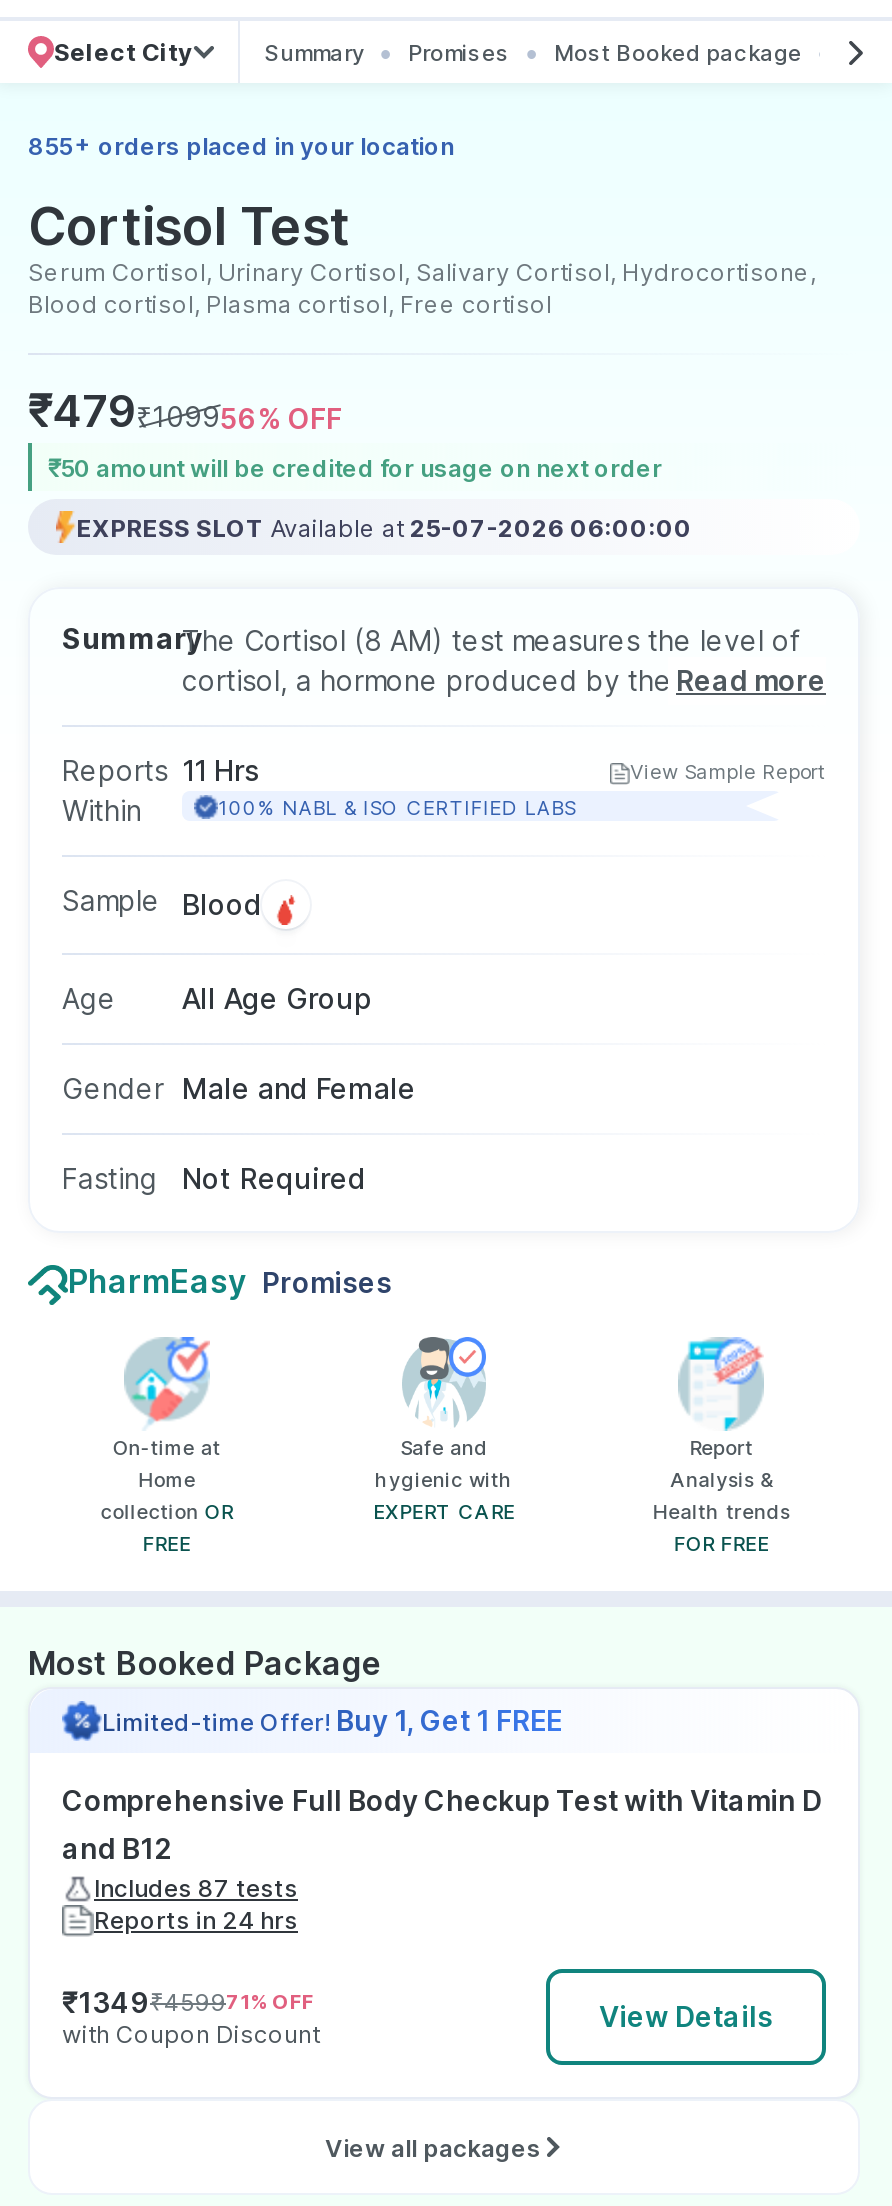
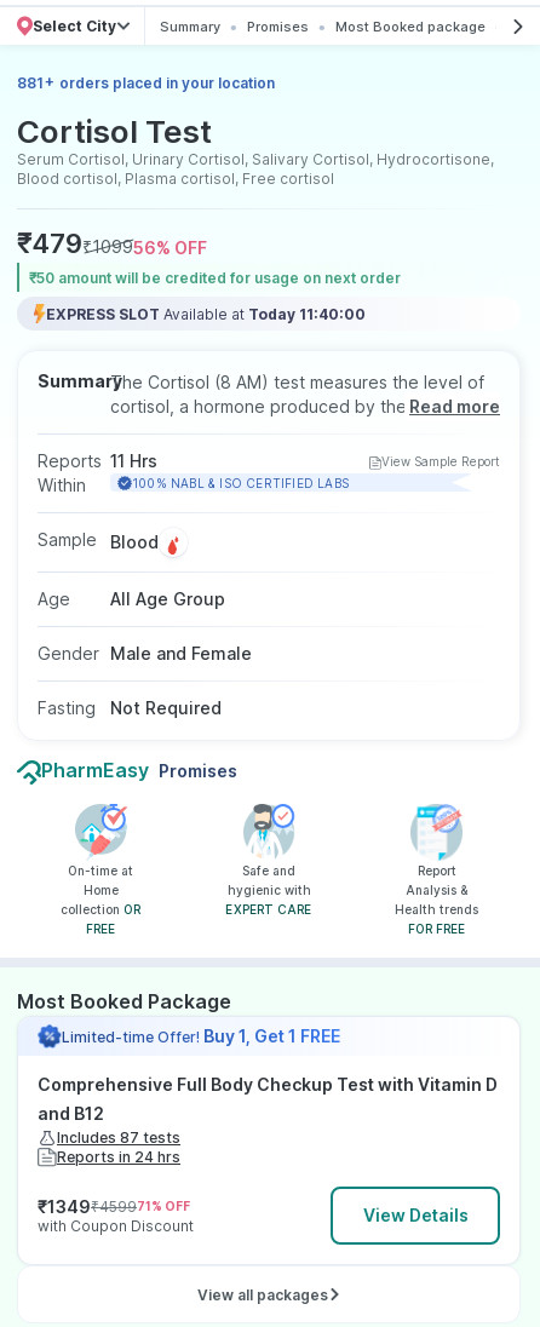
- 855+ orders placed in your location
+ 881+ orders placed in your location

- EXPRESS SLOT Available at 25-07-2026 06:00:00
+ EXPRESS SLOT Available at Today 11:40:00
